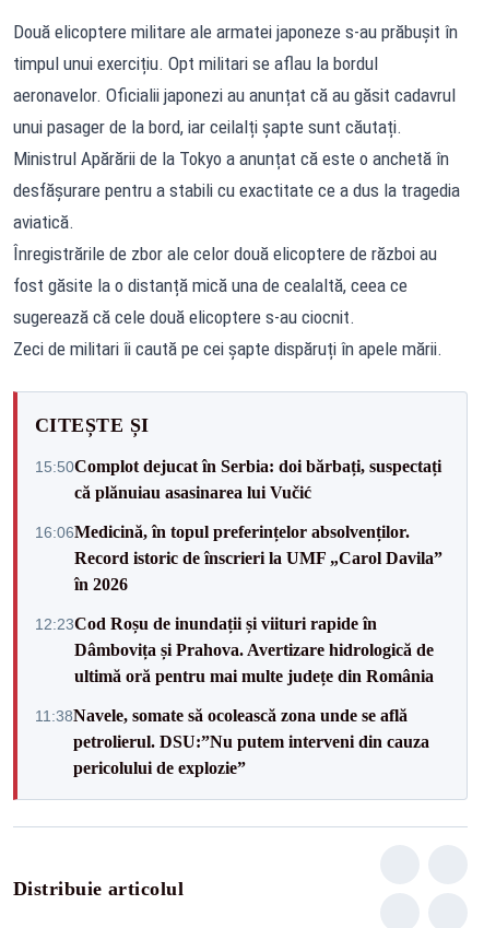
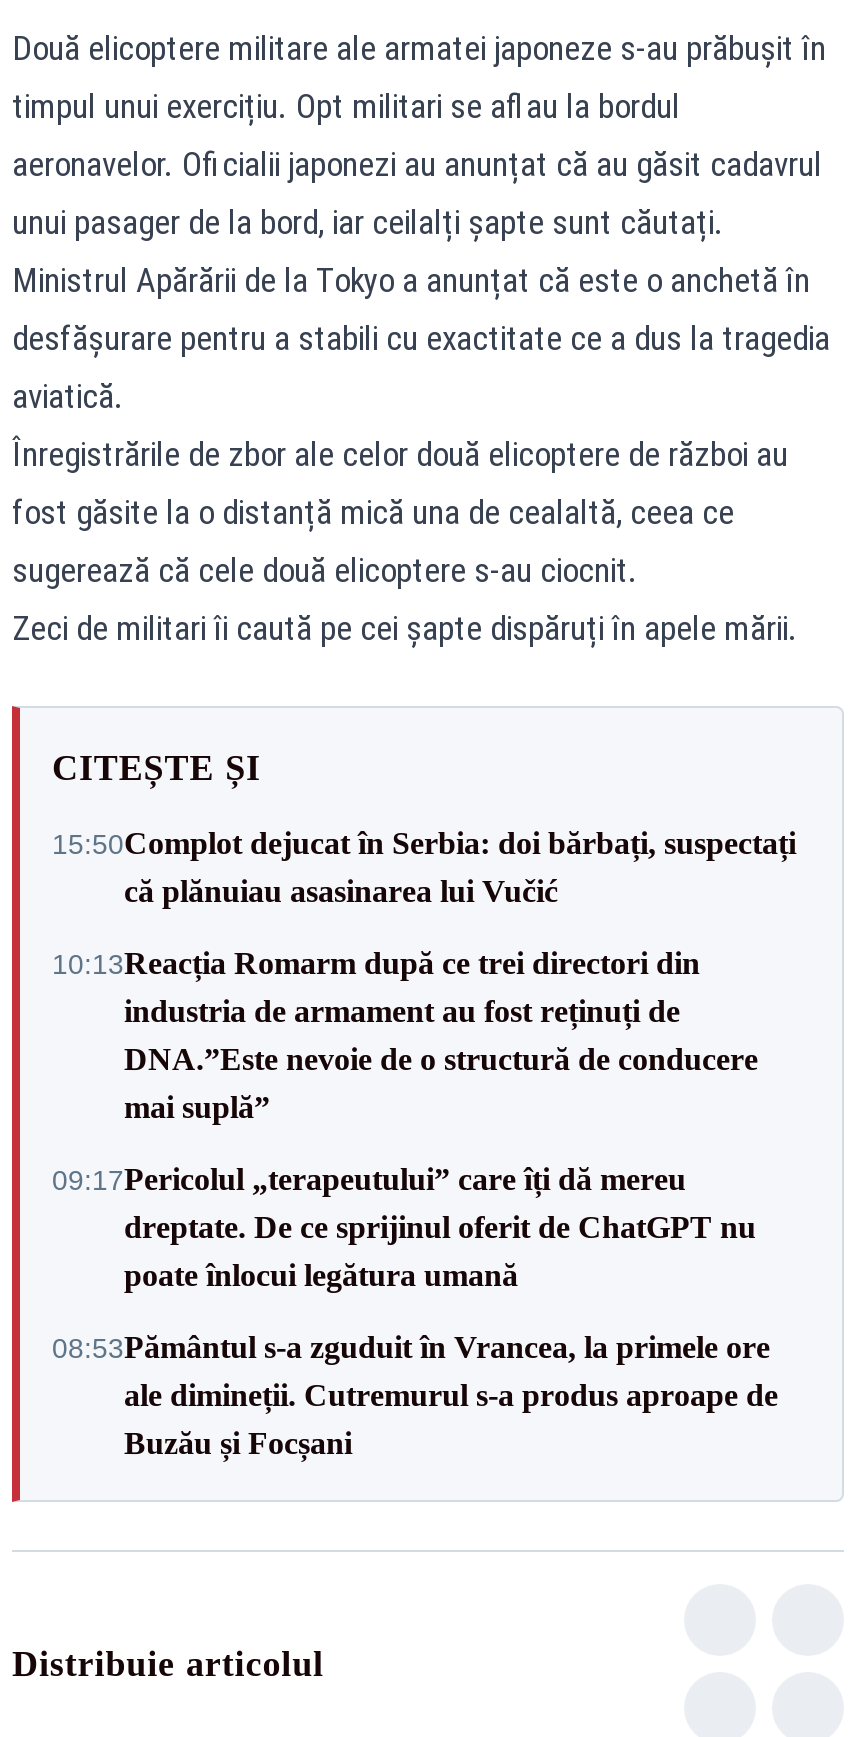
- 16:06Medicină, în topul preferințelor absolvenților.
- Record istoric de înscrieri la UMF „Carol Davila”
- în 2026
+ 10:13Reacția Romarm după ce trei directori din
+ industria de armament au fost reținuți de
+ DNA.”Este nevoie de o structură de conducere
+ mai suplă”

- 12:23Cod Roșu de inundații și viituri rapide în
- Dâmbovița și Prahova. Avertizare hidrologică de
- ultimă oră pentru mai multe județe din România
+ 09:17Pericolul „terapeutului” care îți dă mereu
+ dreptate. De ce sprijinul oferit de ChatGPT nu
+ poate înlocui legătura umană

- 11:38Navele, somate să ocolească zona unde se află
- petrolierul. DSU:”Nu putem interveni din cauza
- pericolului de explozie”
+ 08:53Pământul s-a zguduit în Vrancea, la primele ore
+ ale dimineții. Cutremurul s-a produs aproape de
+ Buzău și Focșani
